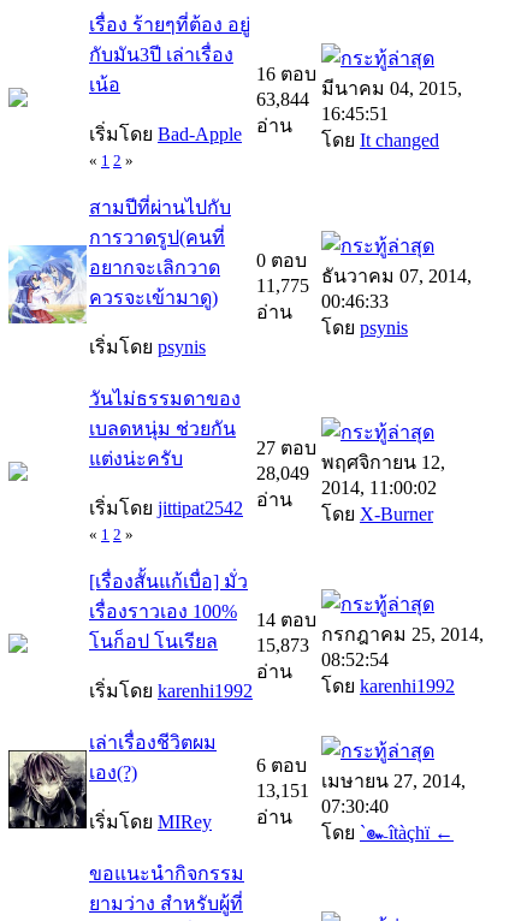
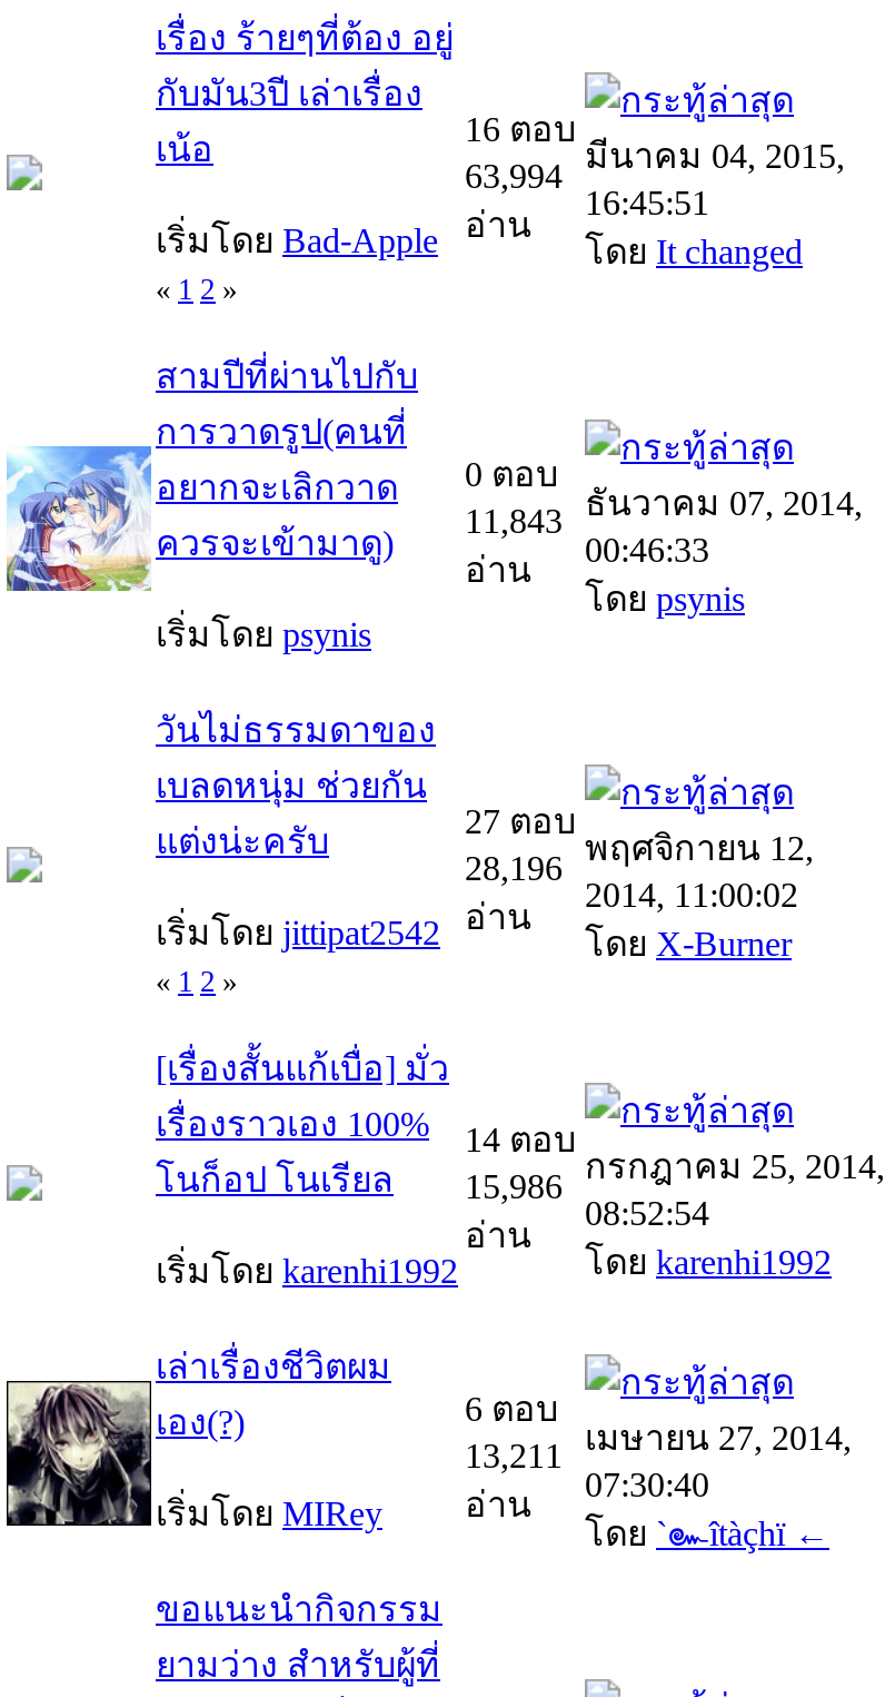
- 63,844
+ 63,994

- 11,775 ธันวาคม 07, 2014,
+ 11,843 ธันวาคม 07, 2014,

- 28,049
+ 28,196

- โนก็อป โนเรียล 15,873
+ โนก็อป โนเรียล 15,986

- 13,151 เมษายน 27, 2014,
+ 13,211 เมษายน 27, 2014,
